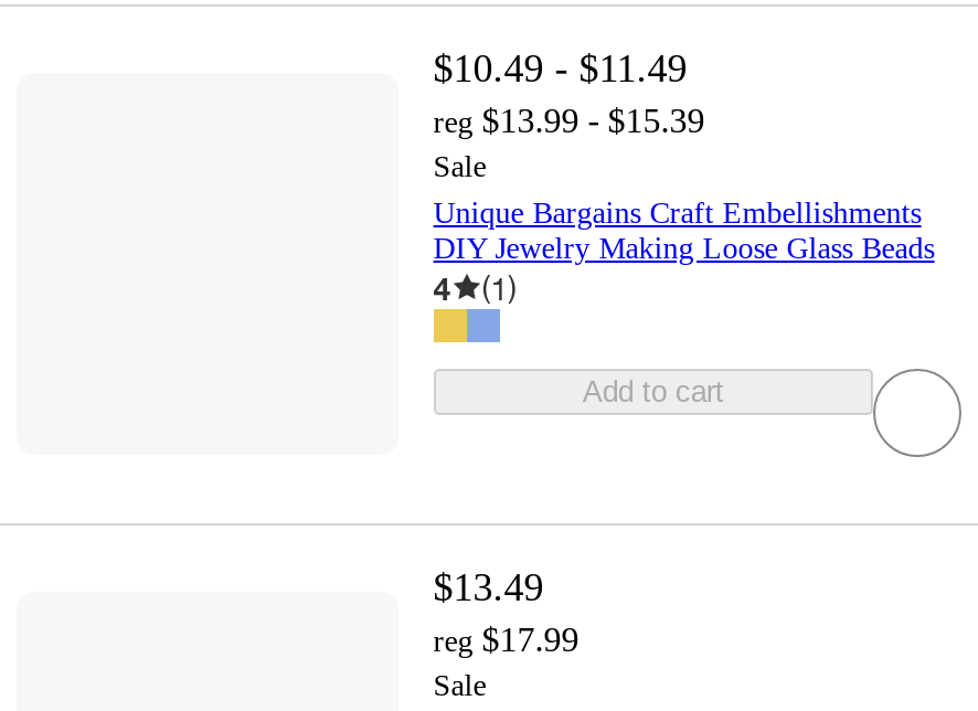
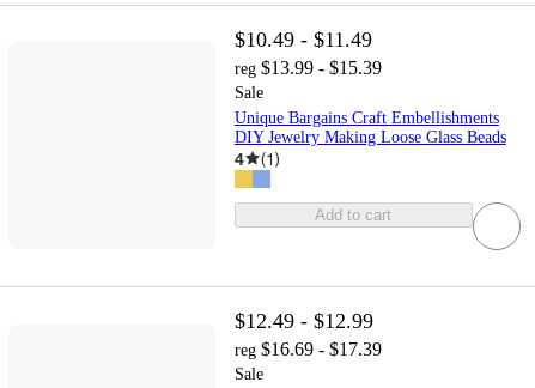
- $13.49
- reg $17.99
+ $12.49 - $12.99
+ reg $16.69 - $17.39
